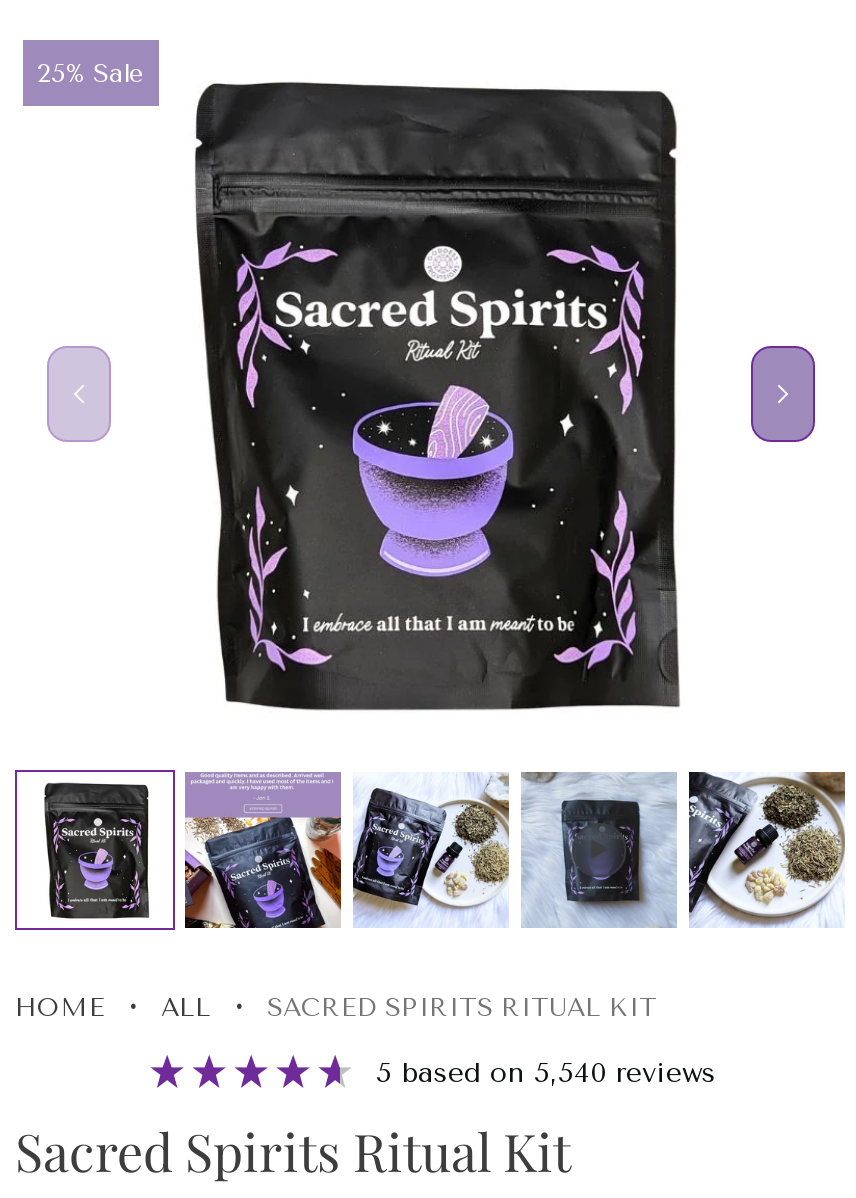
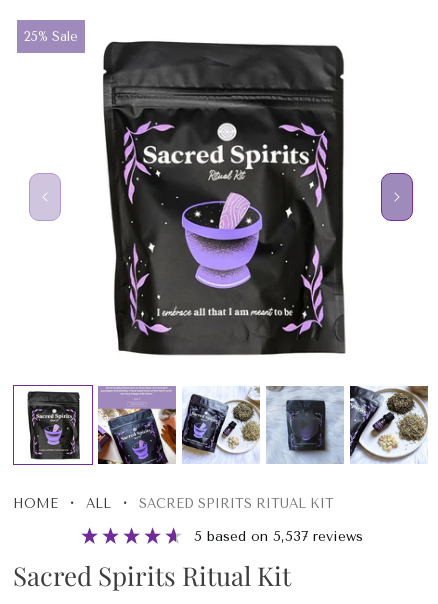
- 5 based on 5,540 reviews
+ 5 based on 5,537 reviews
